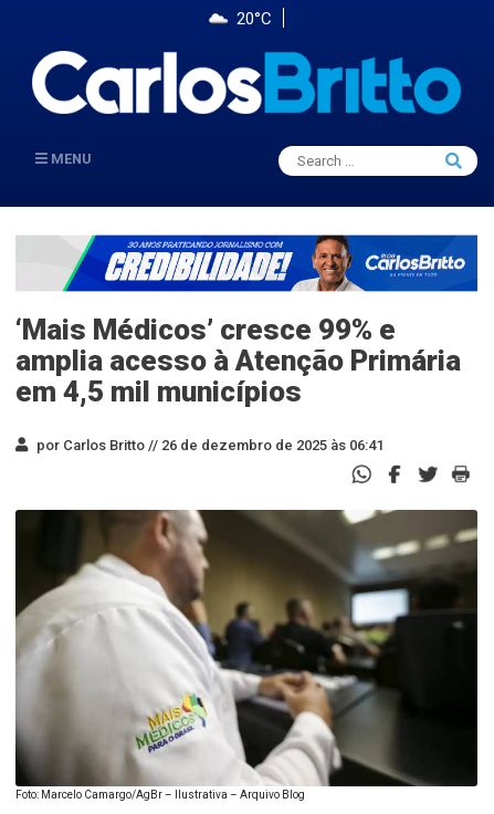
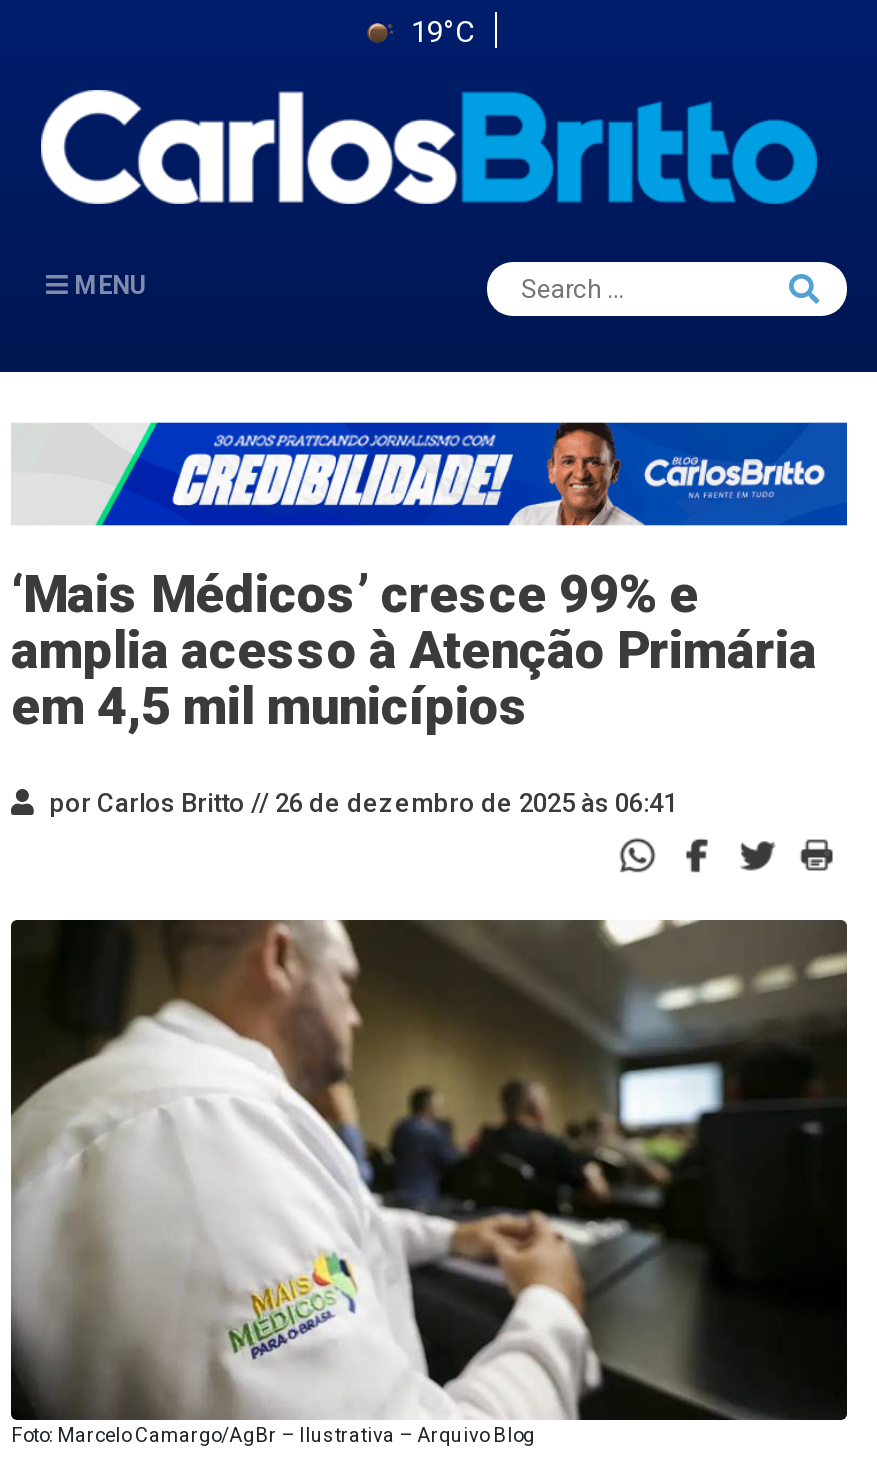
- 20°C
+ 19°C
